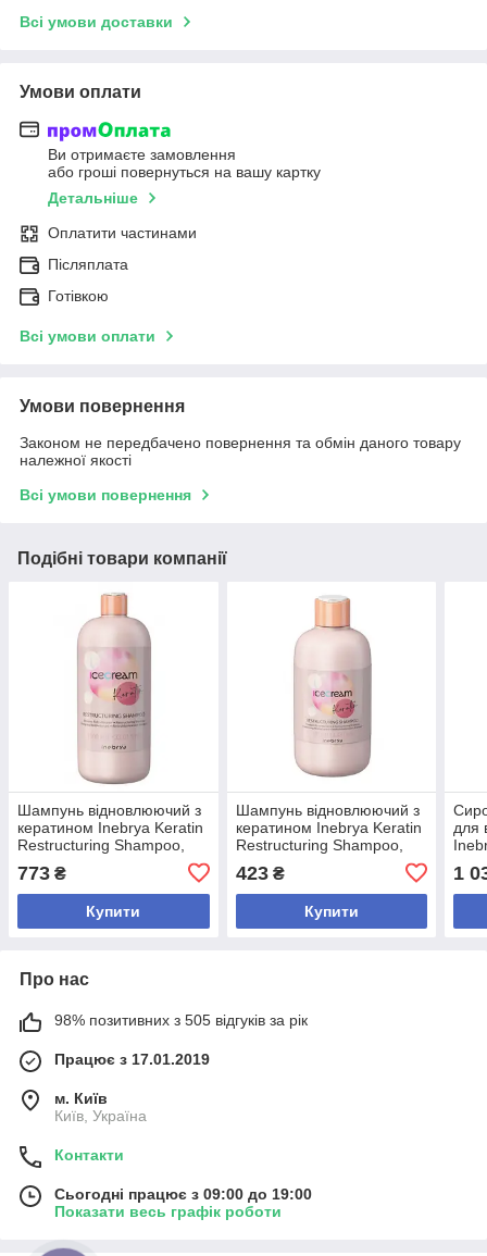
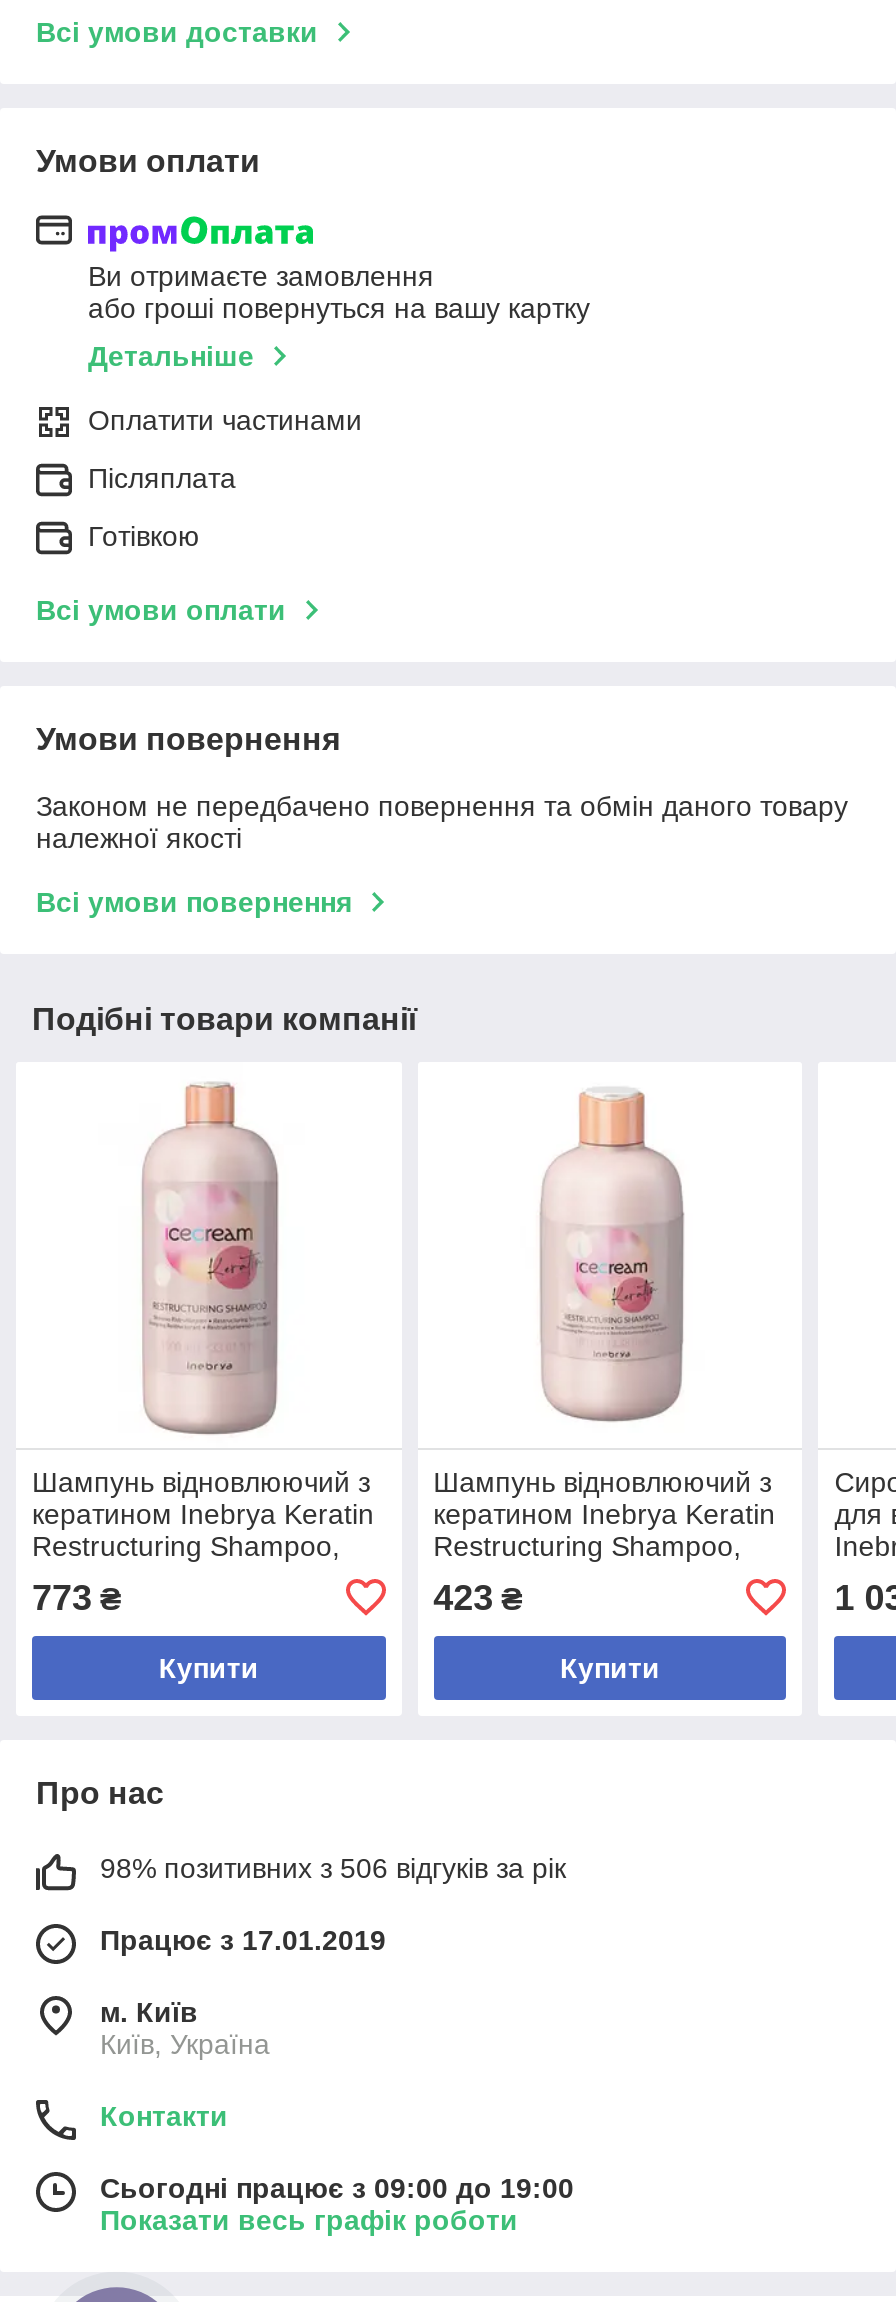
- 98% позитивних з 505 відгуків за рік
+ 98% позитивних з 506 відгуків за рік
